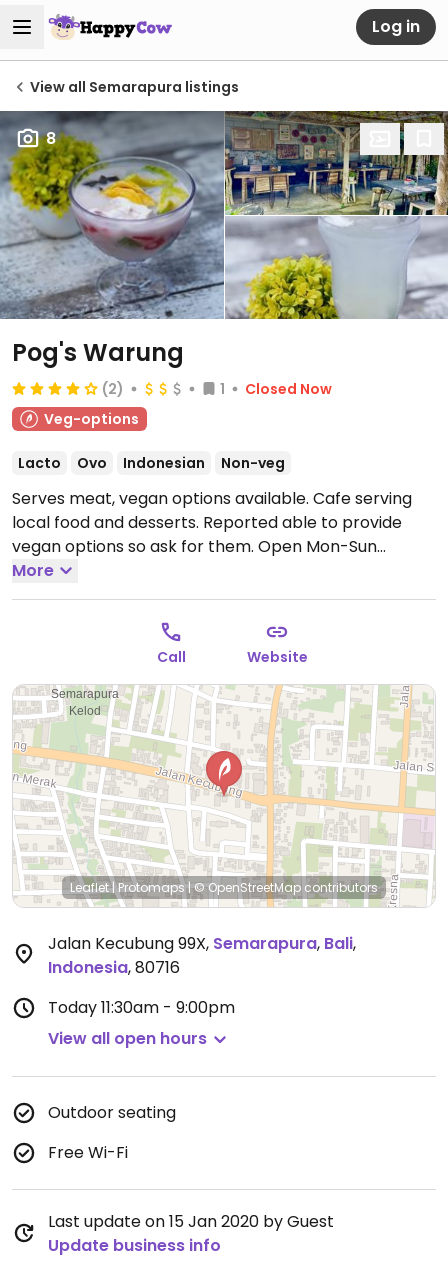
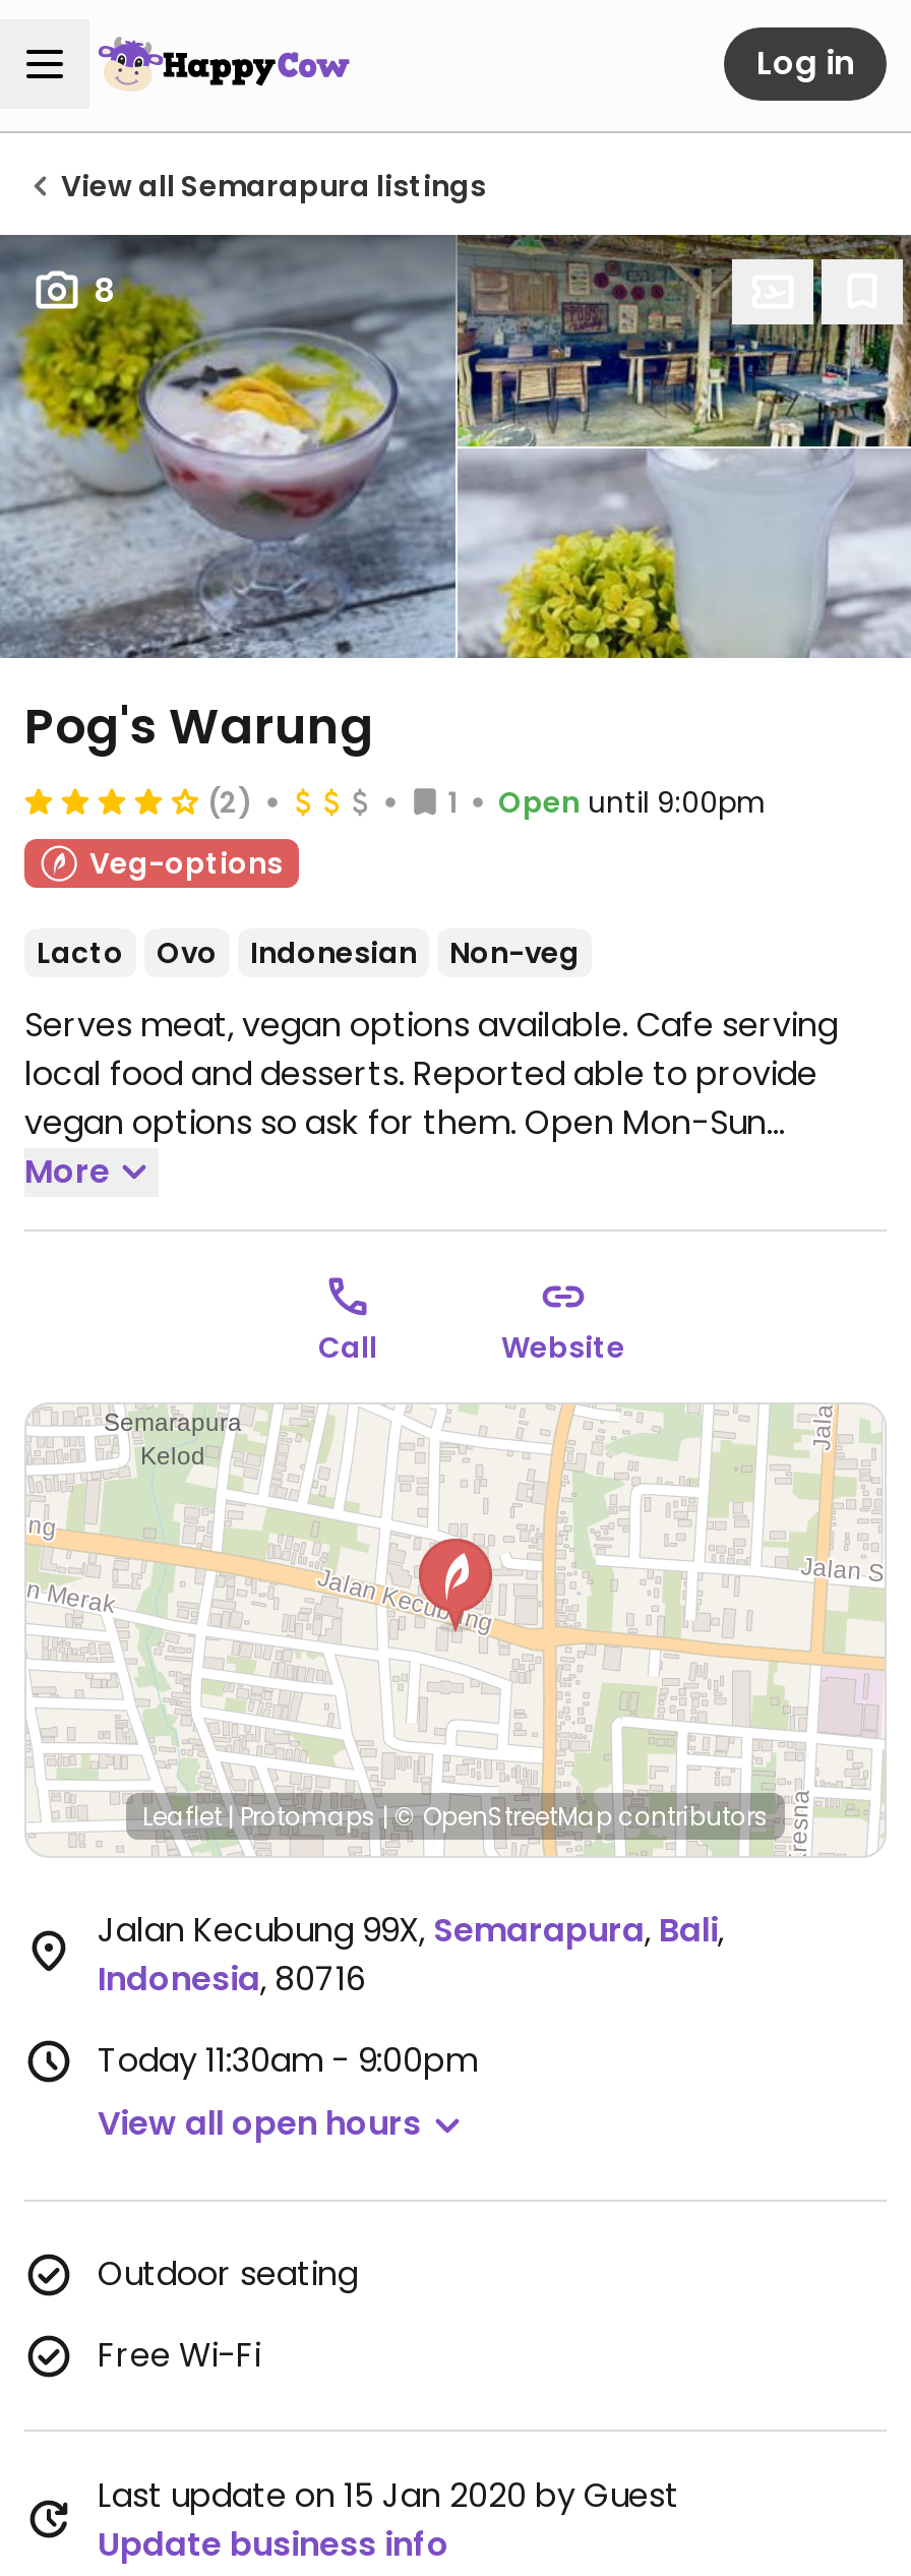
- Closed Now
+ Open until 9:00pm
